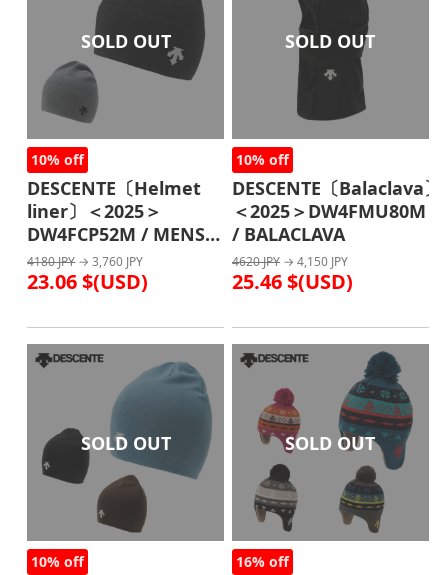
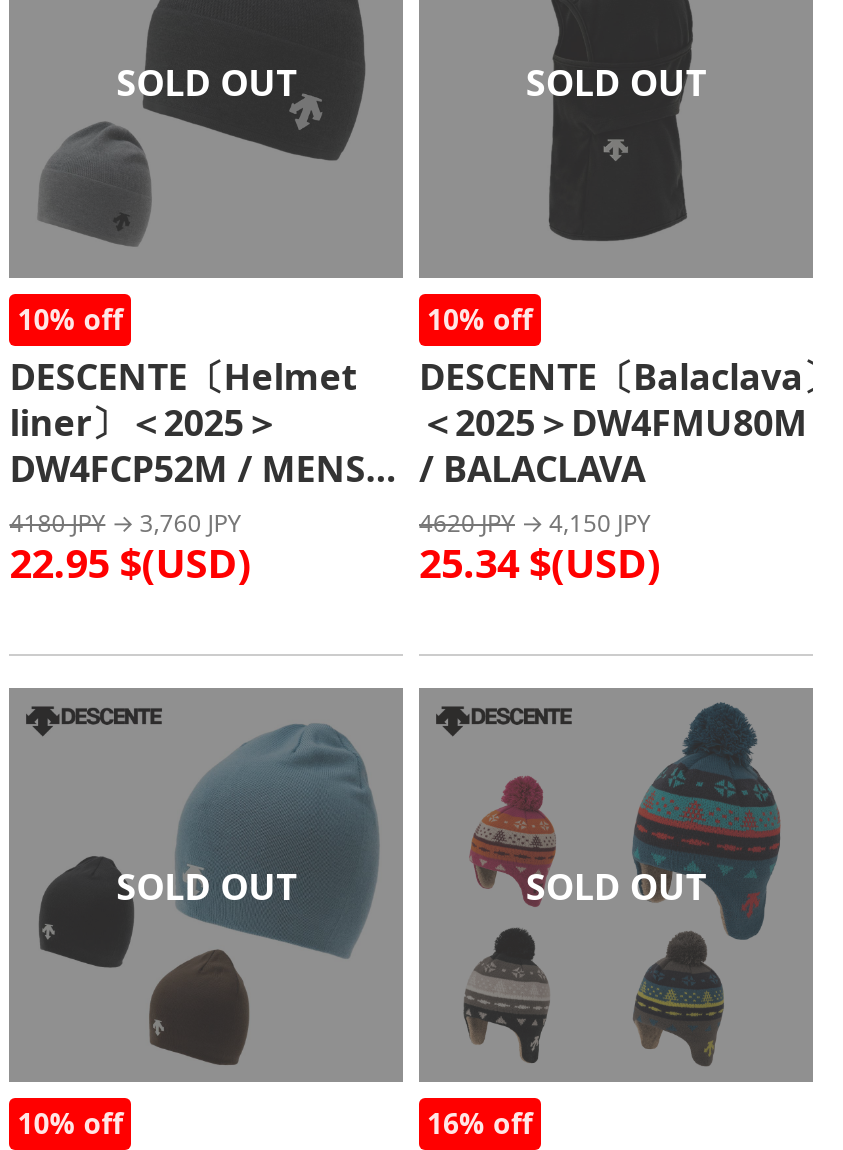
- 23.06 $(USD)
+ 22.95 $(USD)

- 25.46 $(USD)
+ 25.34 $(USD)
